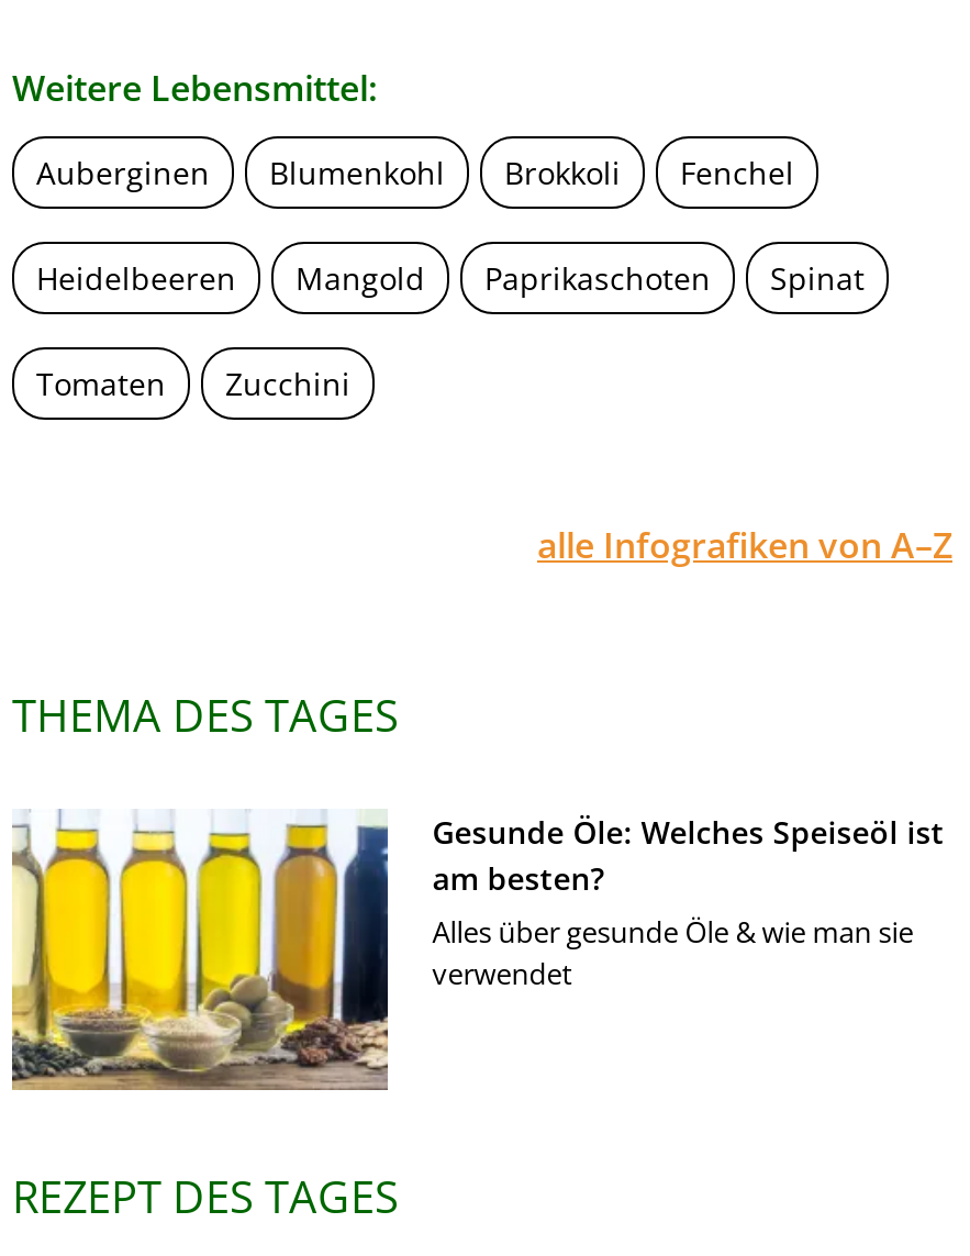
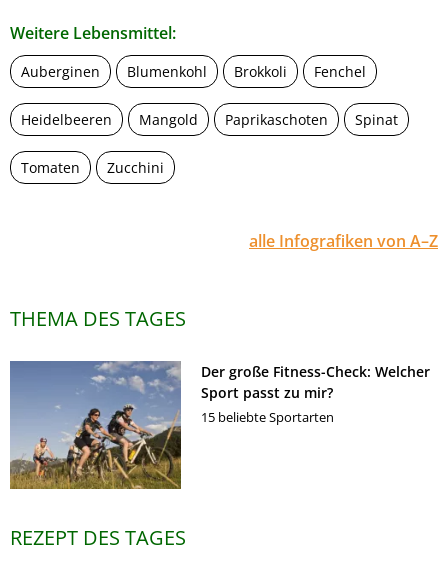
- [image]
- Gesunde Öle: Welches Speiseöl ist
- am besten?
- Alles über gesunde Öle & wie man sie
- verwendet
+ [image]
+ Der große Fitness-Check: Welcher
+ Sport passt zu mir?
+ 15 beliebte Sportarten
